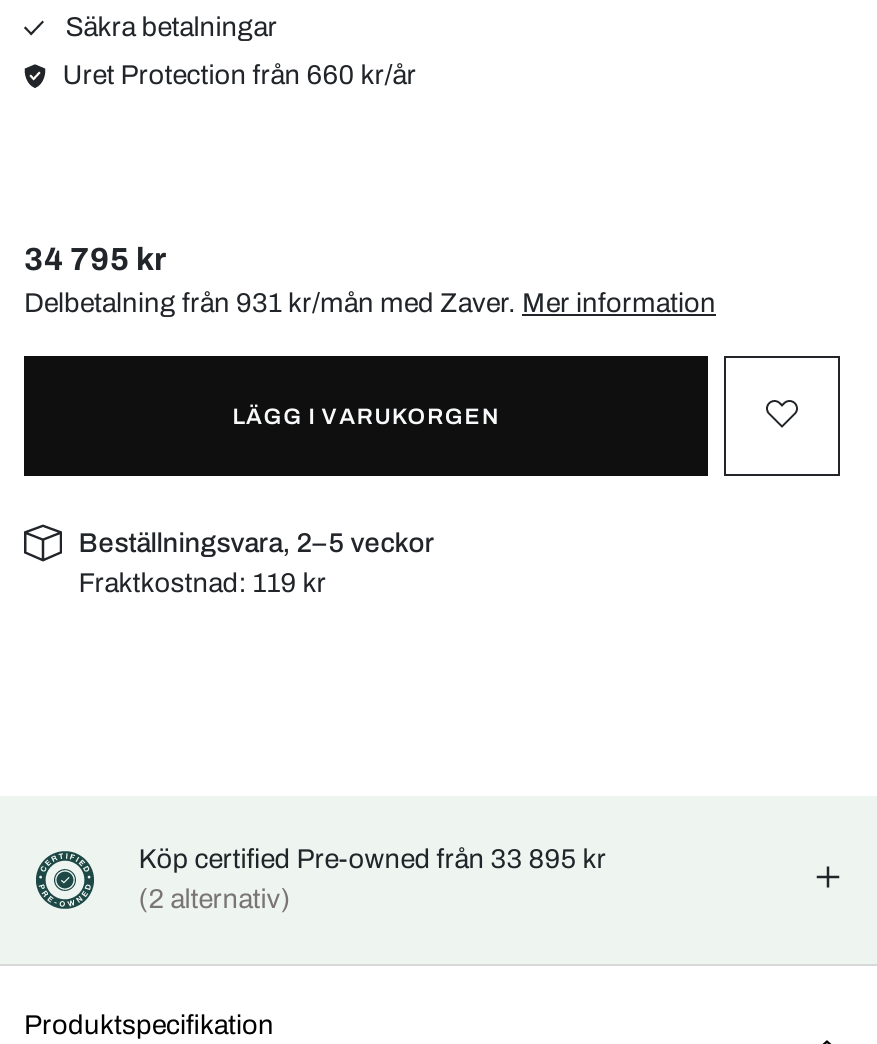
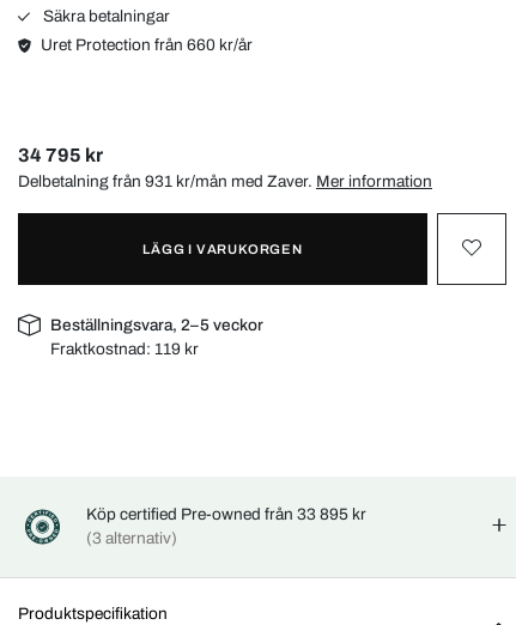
- (2 alternativ)
+ (3 alternativ)
